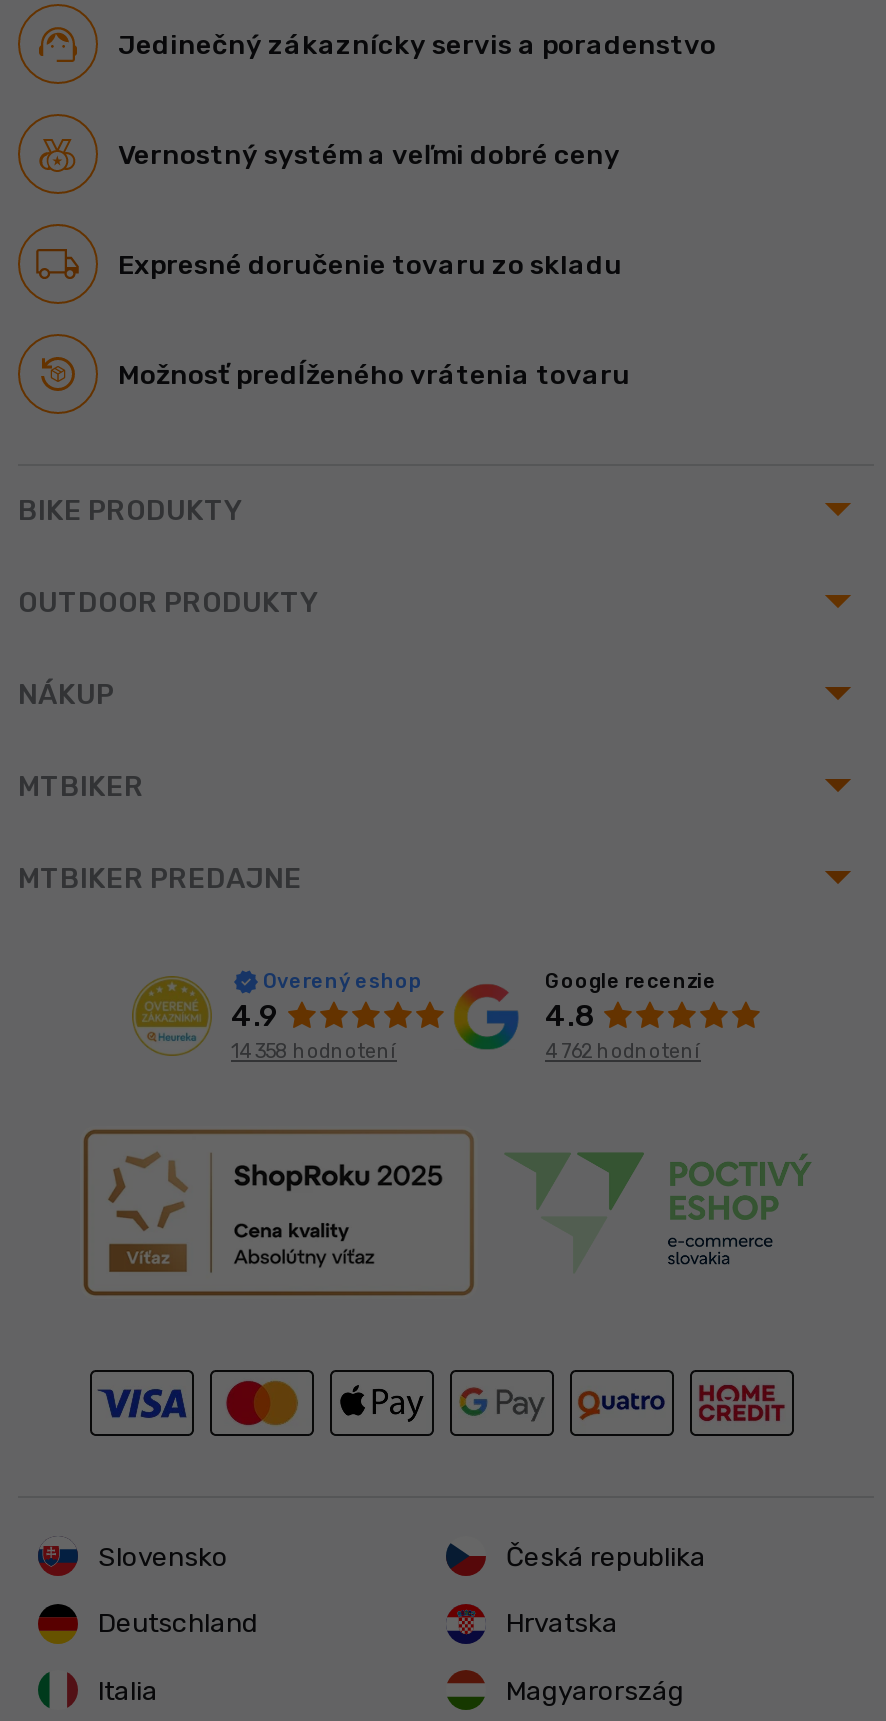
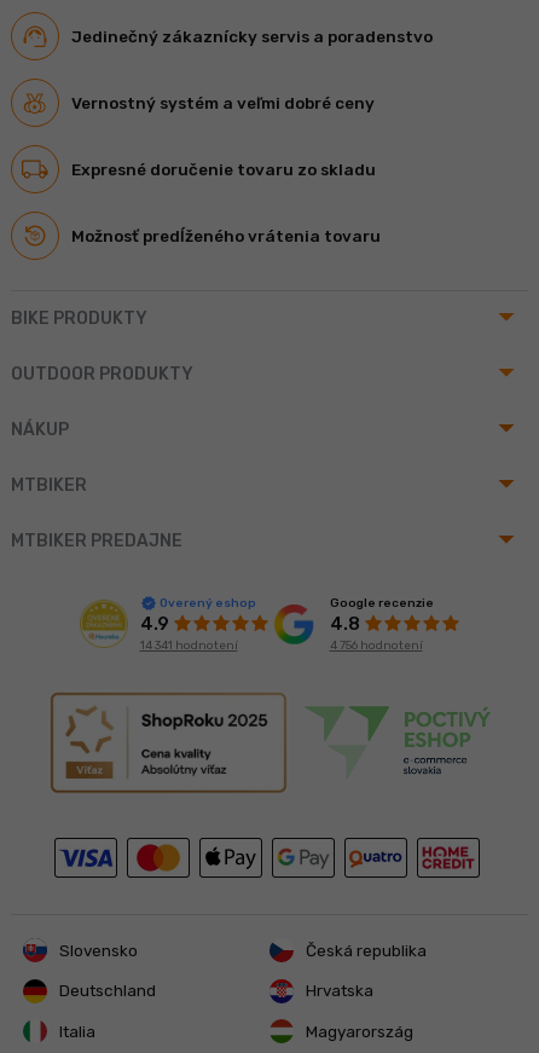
- 14 358 hodnotení
+ 14 341 hodnotení

- 4 762 hodnotení
+ 4 756 hodnotení
